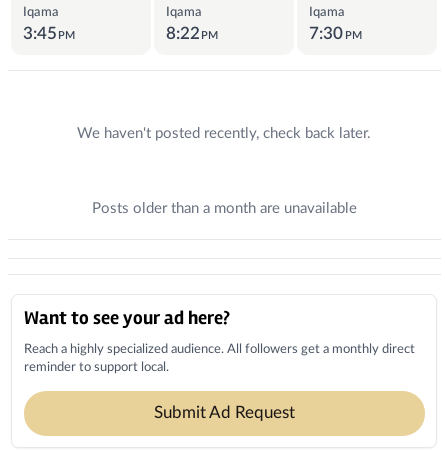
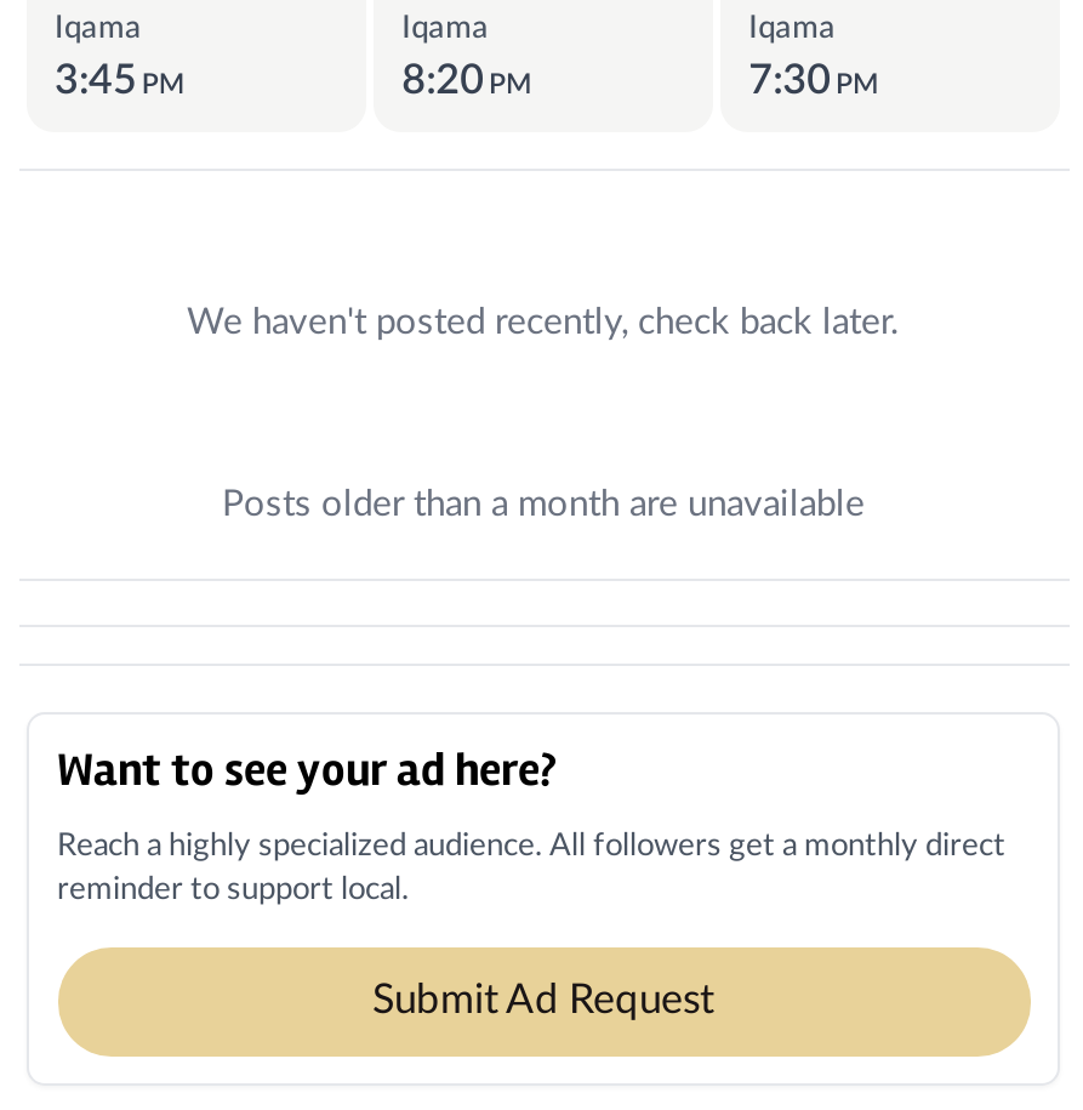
- 8:22 PM
+ 8:20 PM
